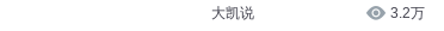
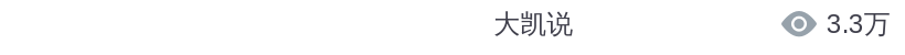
- 3.2万
+ 3.3万
